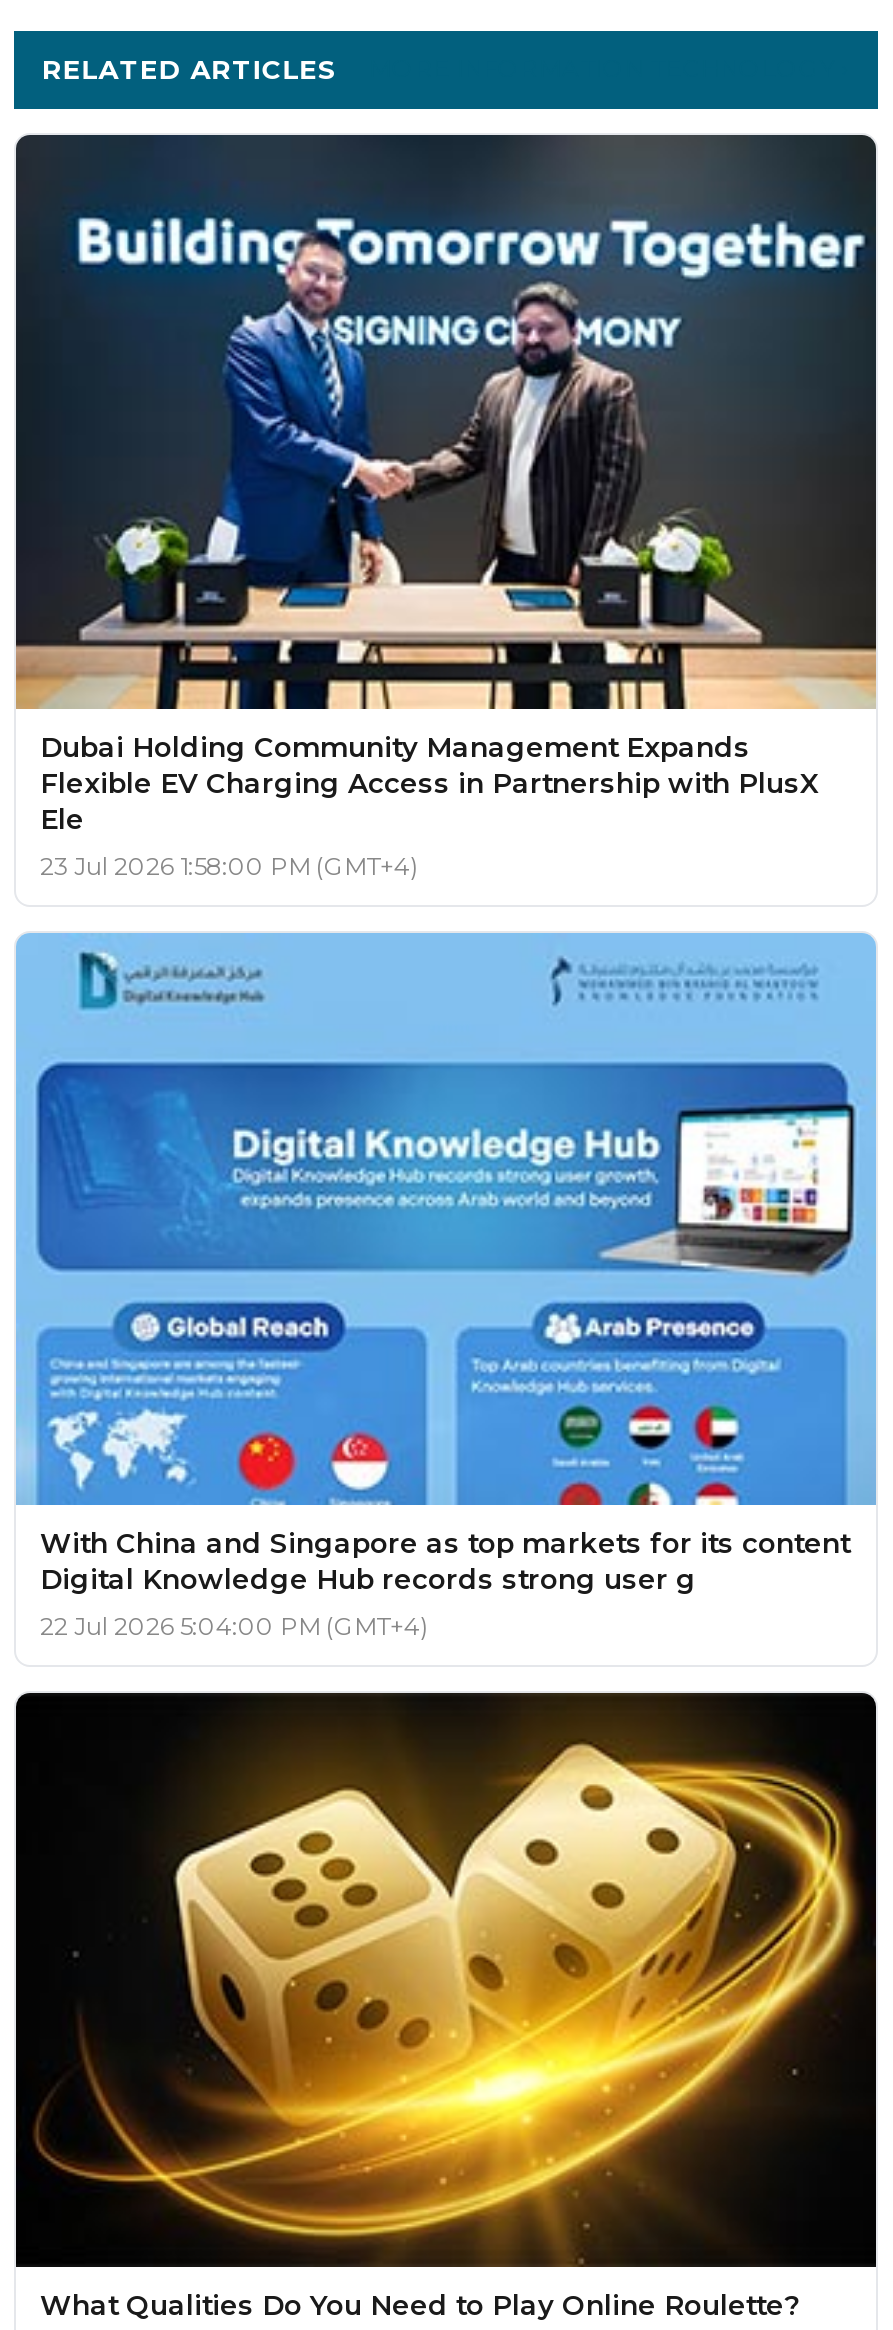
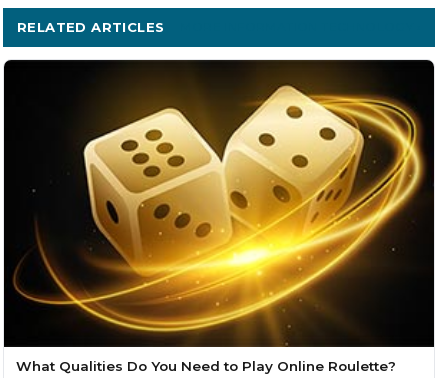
- [image]
- Dubai Holding Community Management Expands
- Flexible EV Charging Access in Partnership with PlusX
- Ele
- 23 Jul 2026 1:58:00 PM (GMT+4)

- [image]
- With China and Singapore as top markets for its content
- Digital Knowledge Hub records strong user g
- 22 Jul 2026 5:04:00 PM (GMT+4)
